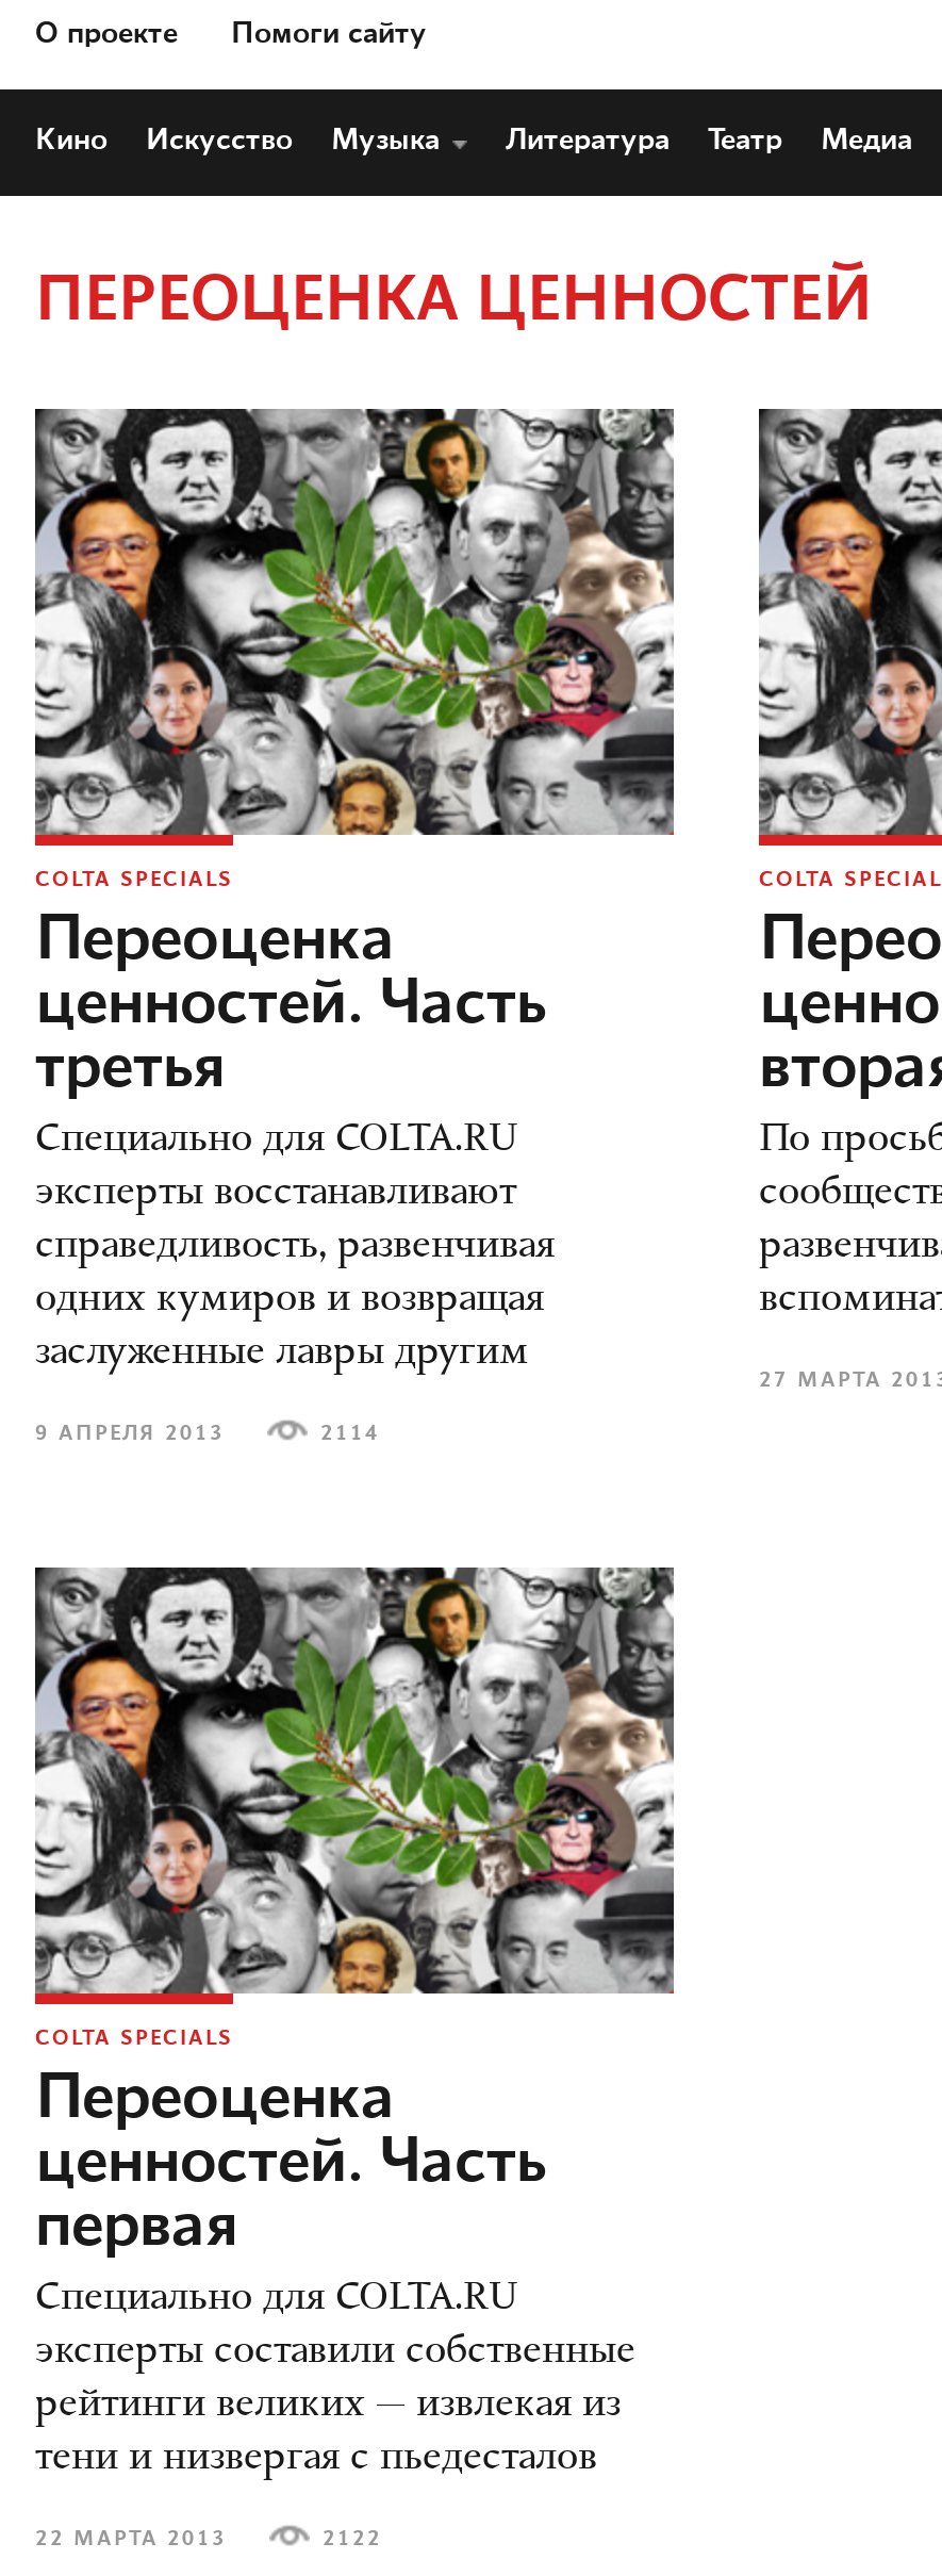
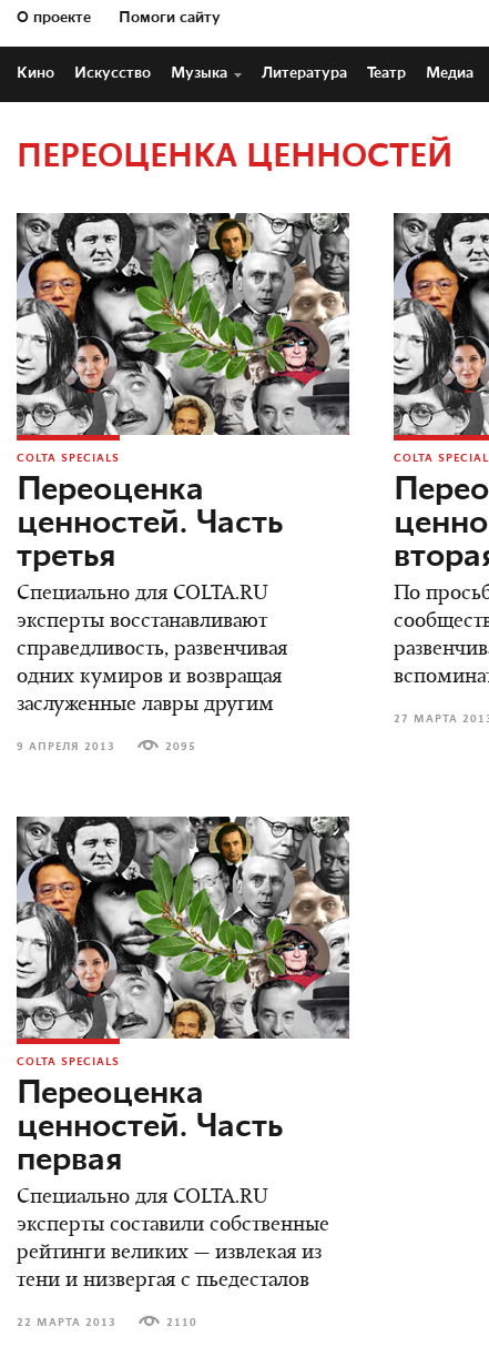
- 2114
+ 2095

- 2122
+ 2110
